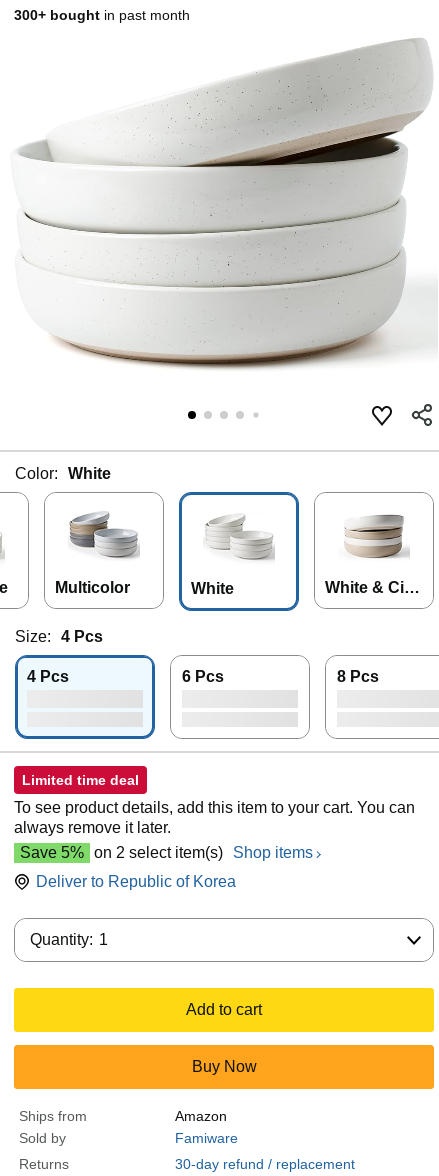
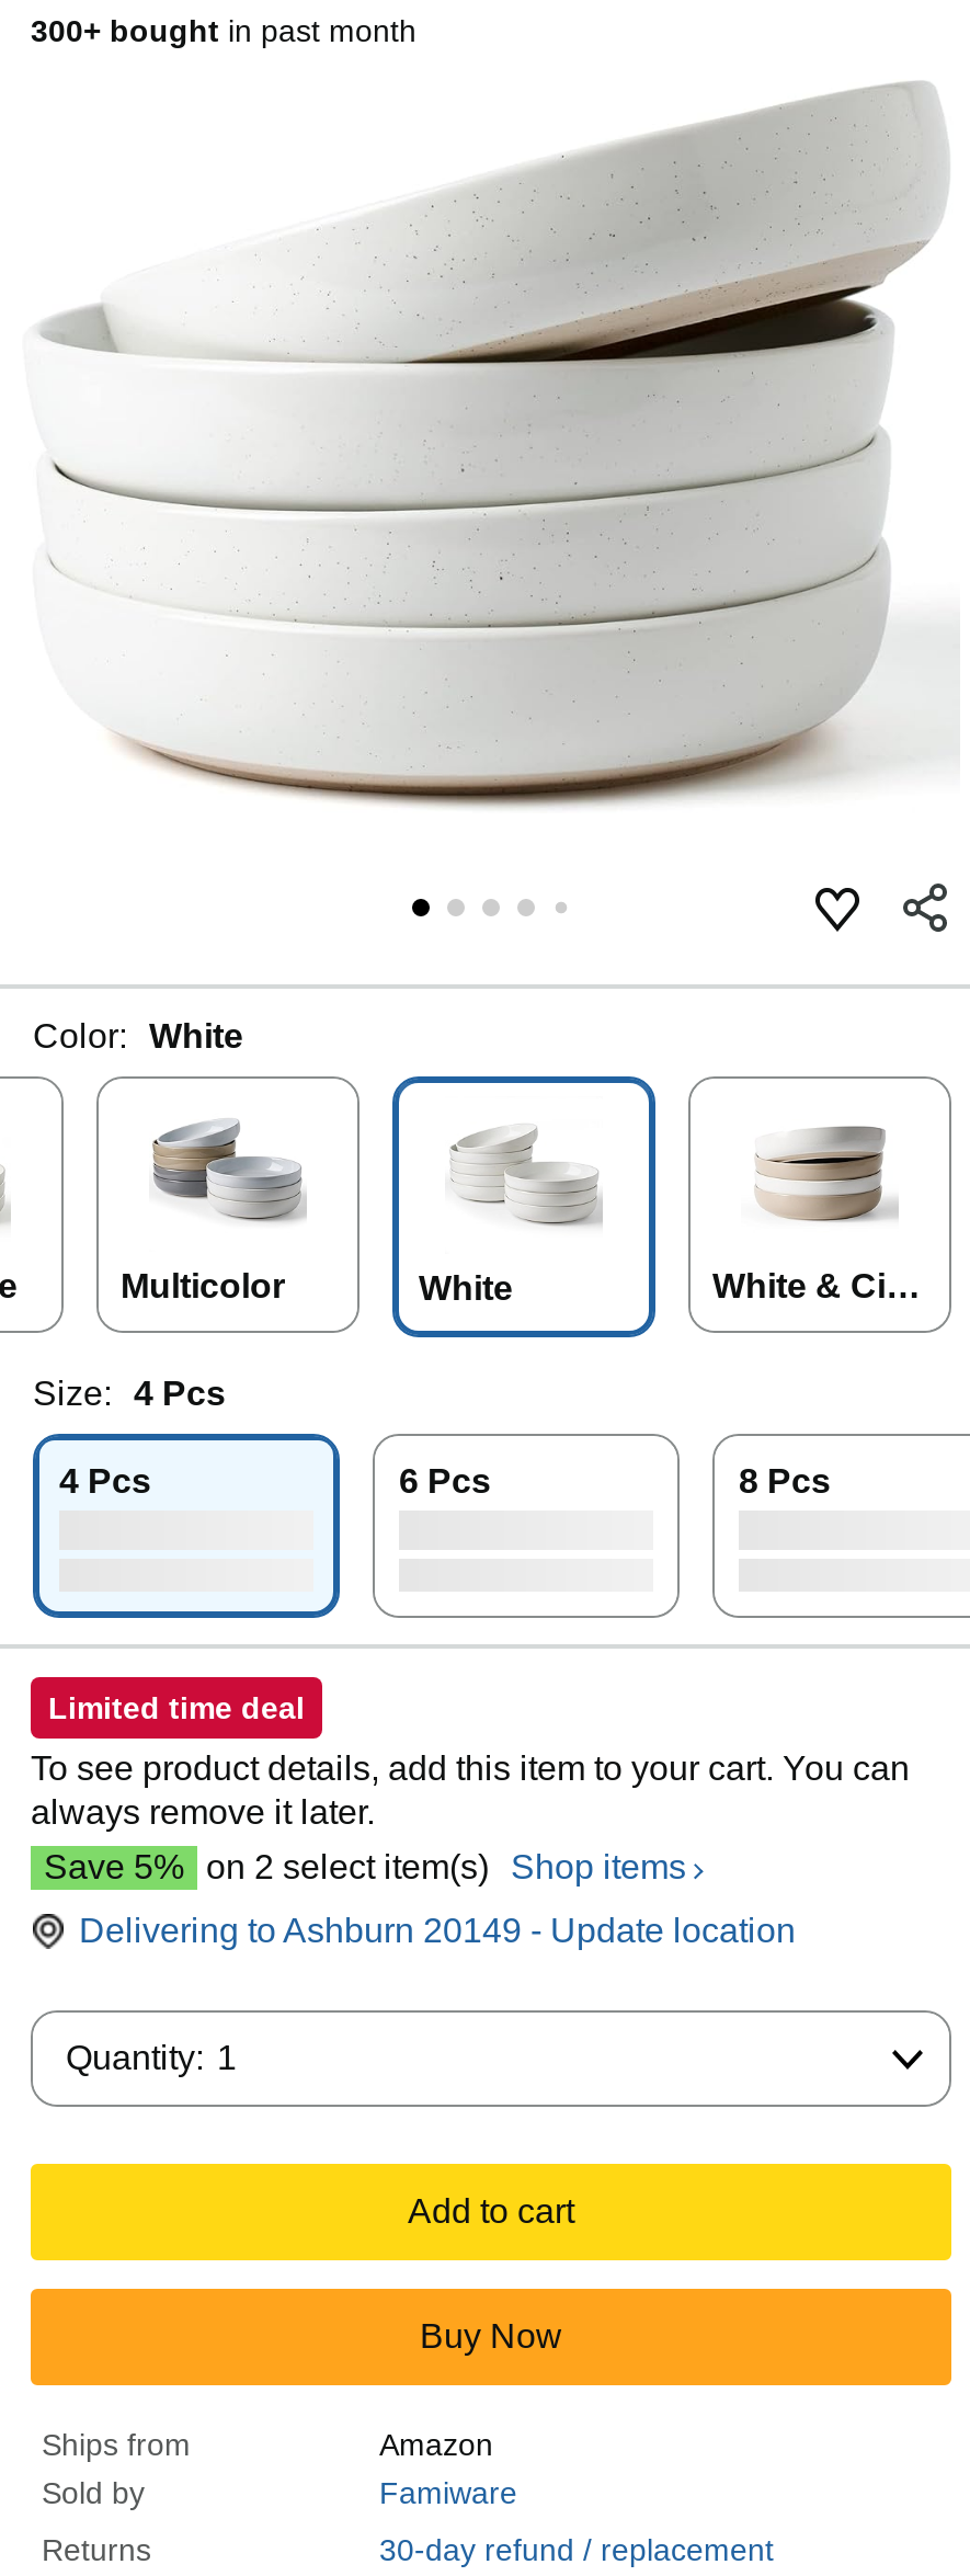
- Deliver to Republic of Korea
+ Delivering to Ashburn 20149 - Update location
